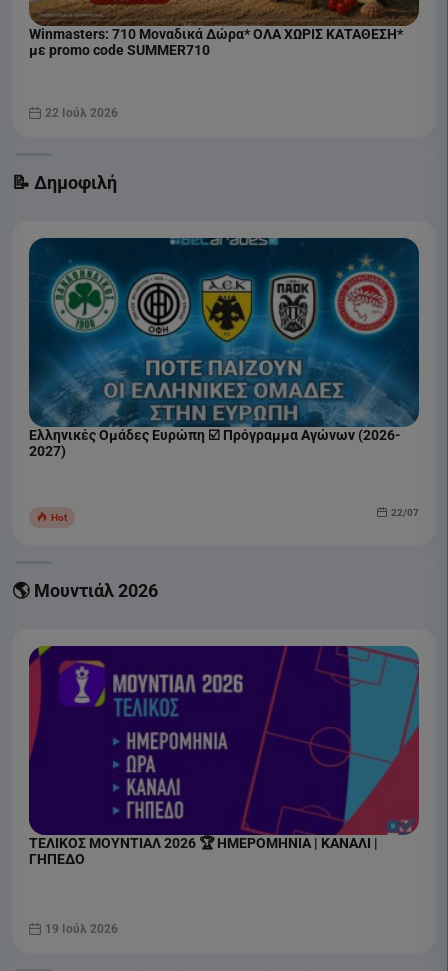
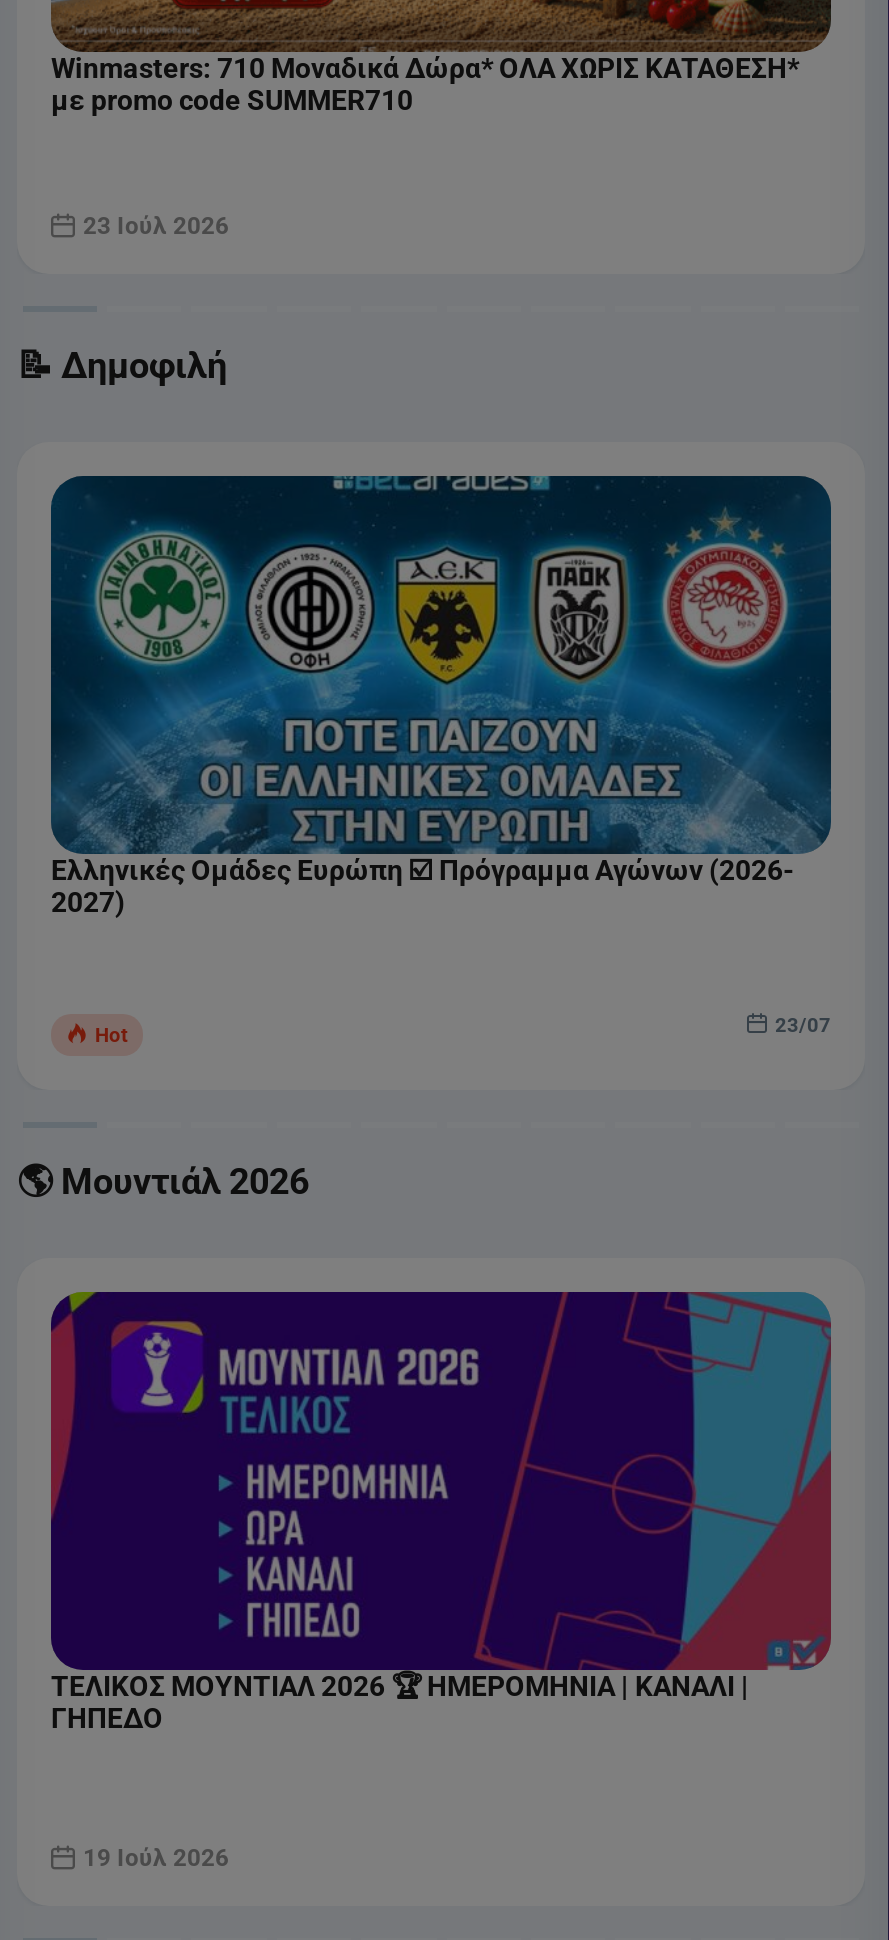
- 22 Ιούλ 2026
+ 23 Ιούλ 2026

- 22/07
+ 23/07
